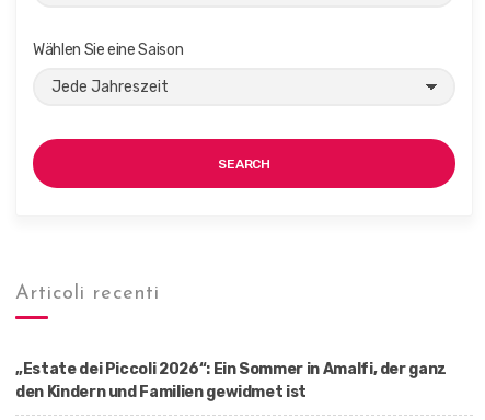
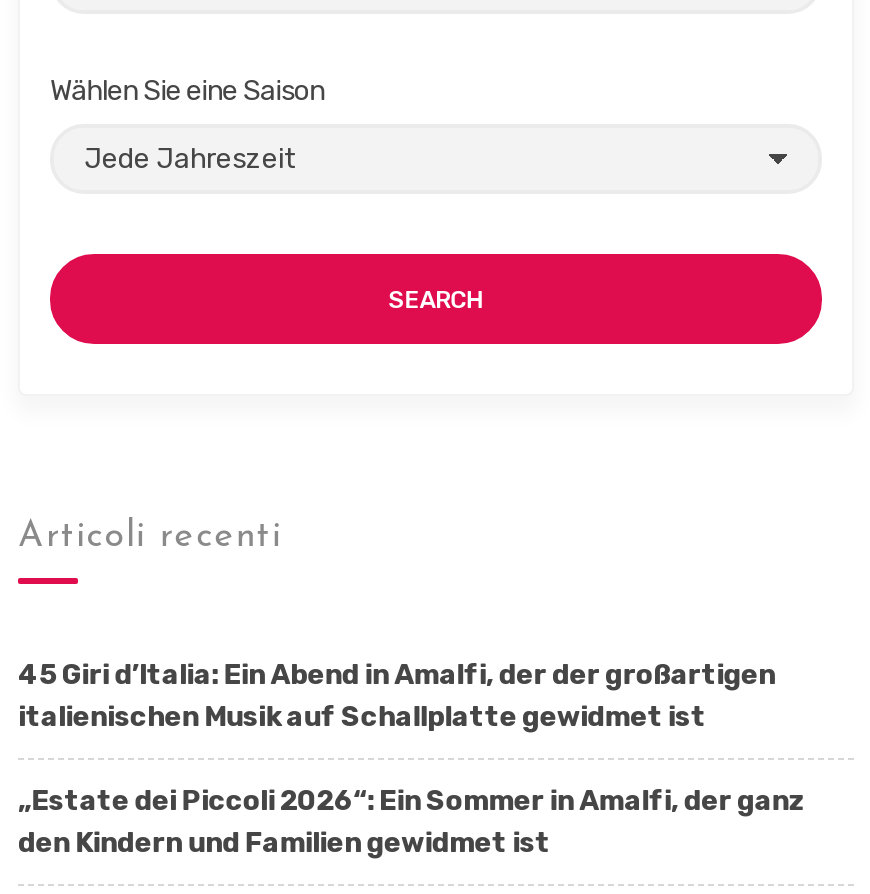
+ 45 Giri d’Italia: Ein Abend in Amalfi, der der großartigen
+ italienischen Musik auf Schallplatte gewidmet ist
